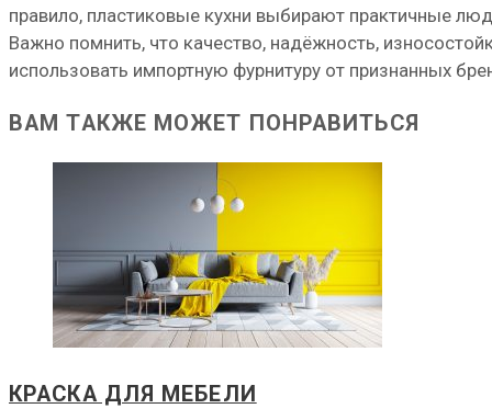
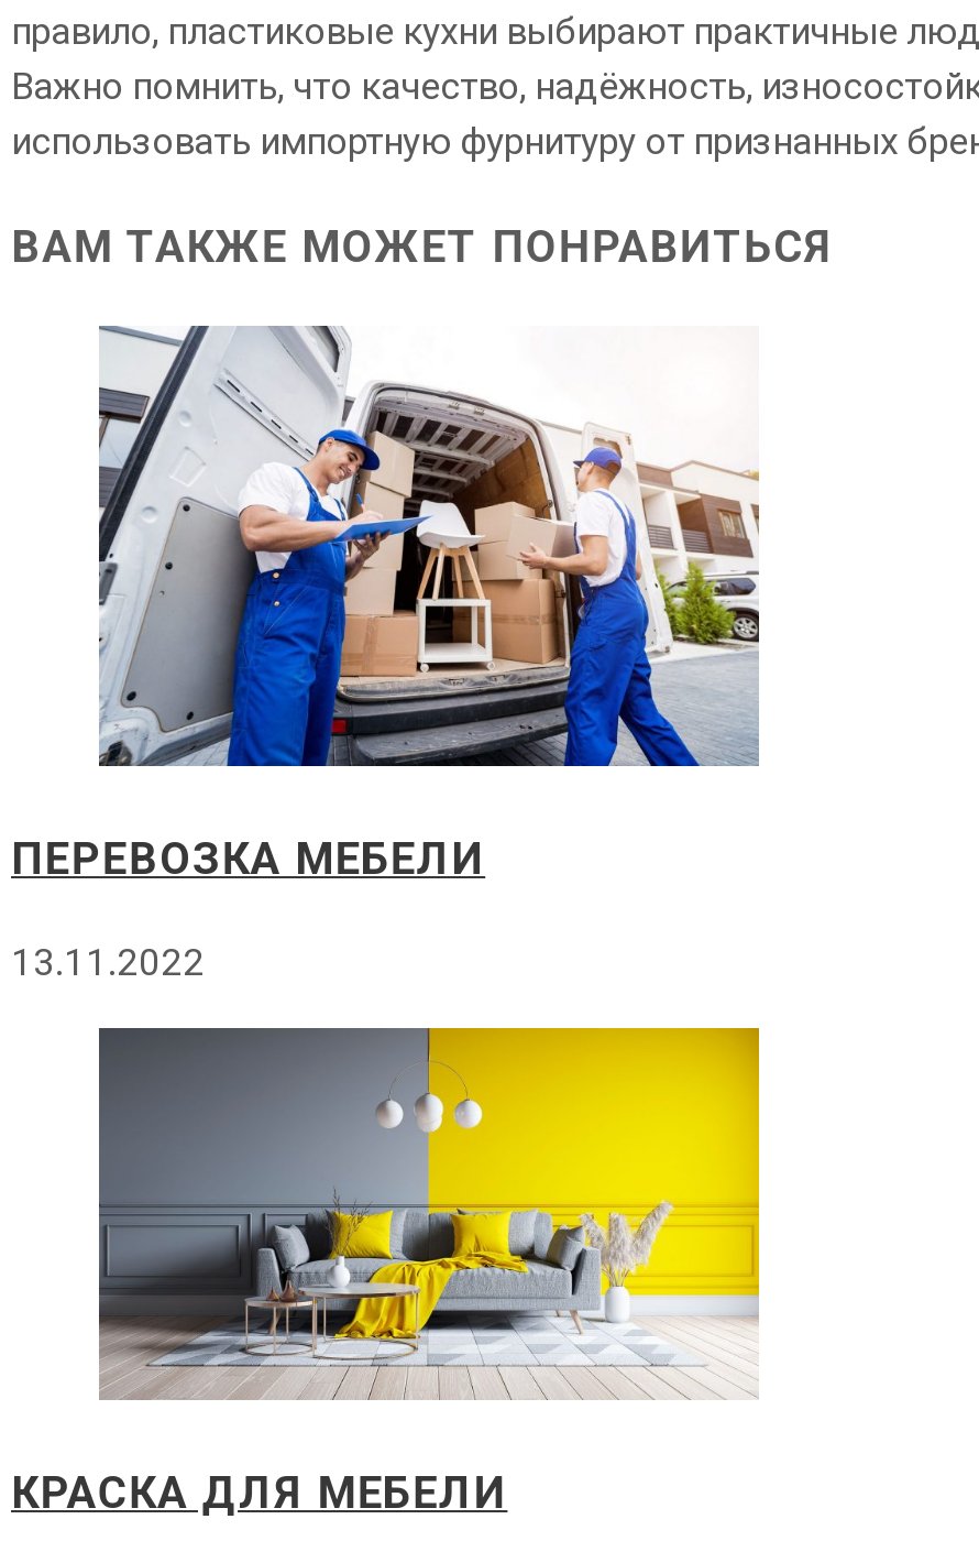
+ [image]
+ ПЕРЕВОЗКА МЕБЕЛИ
+ 13.11.2022
